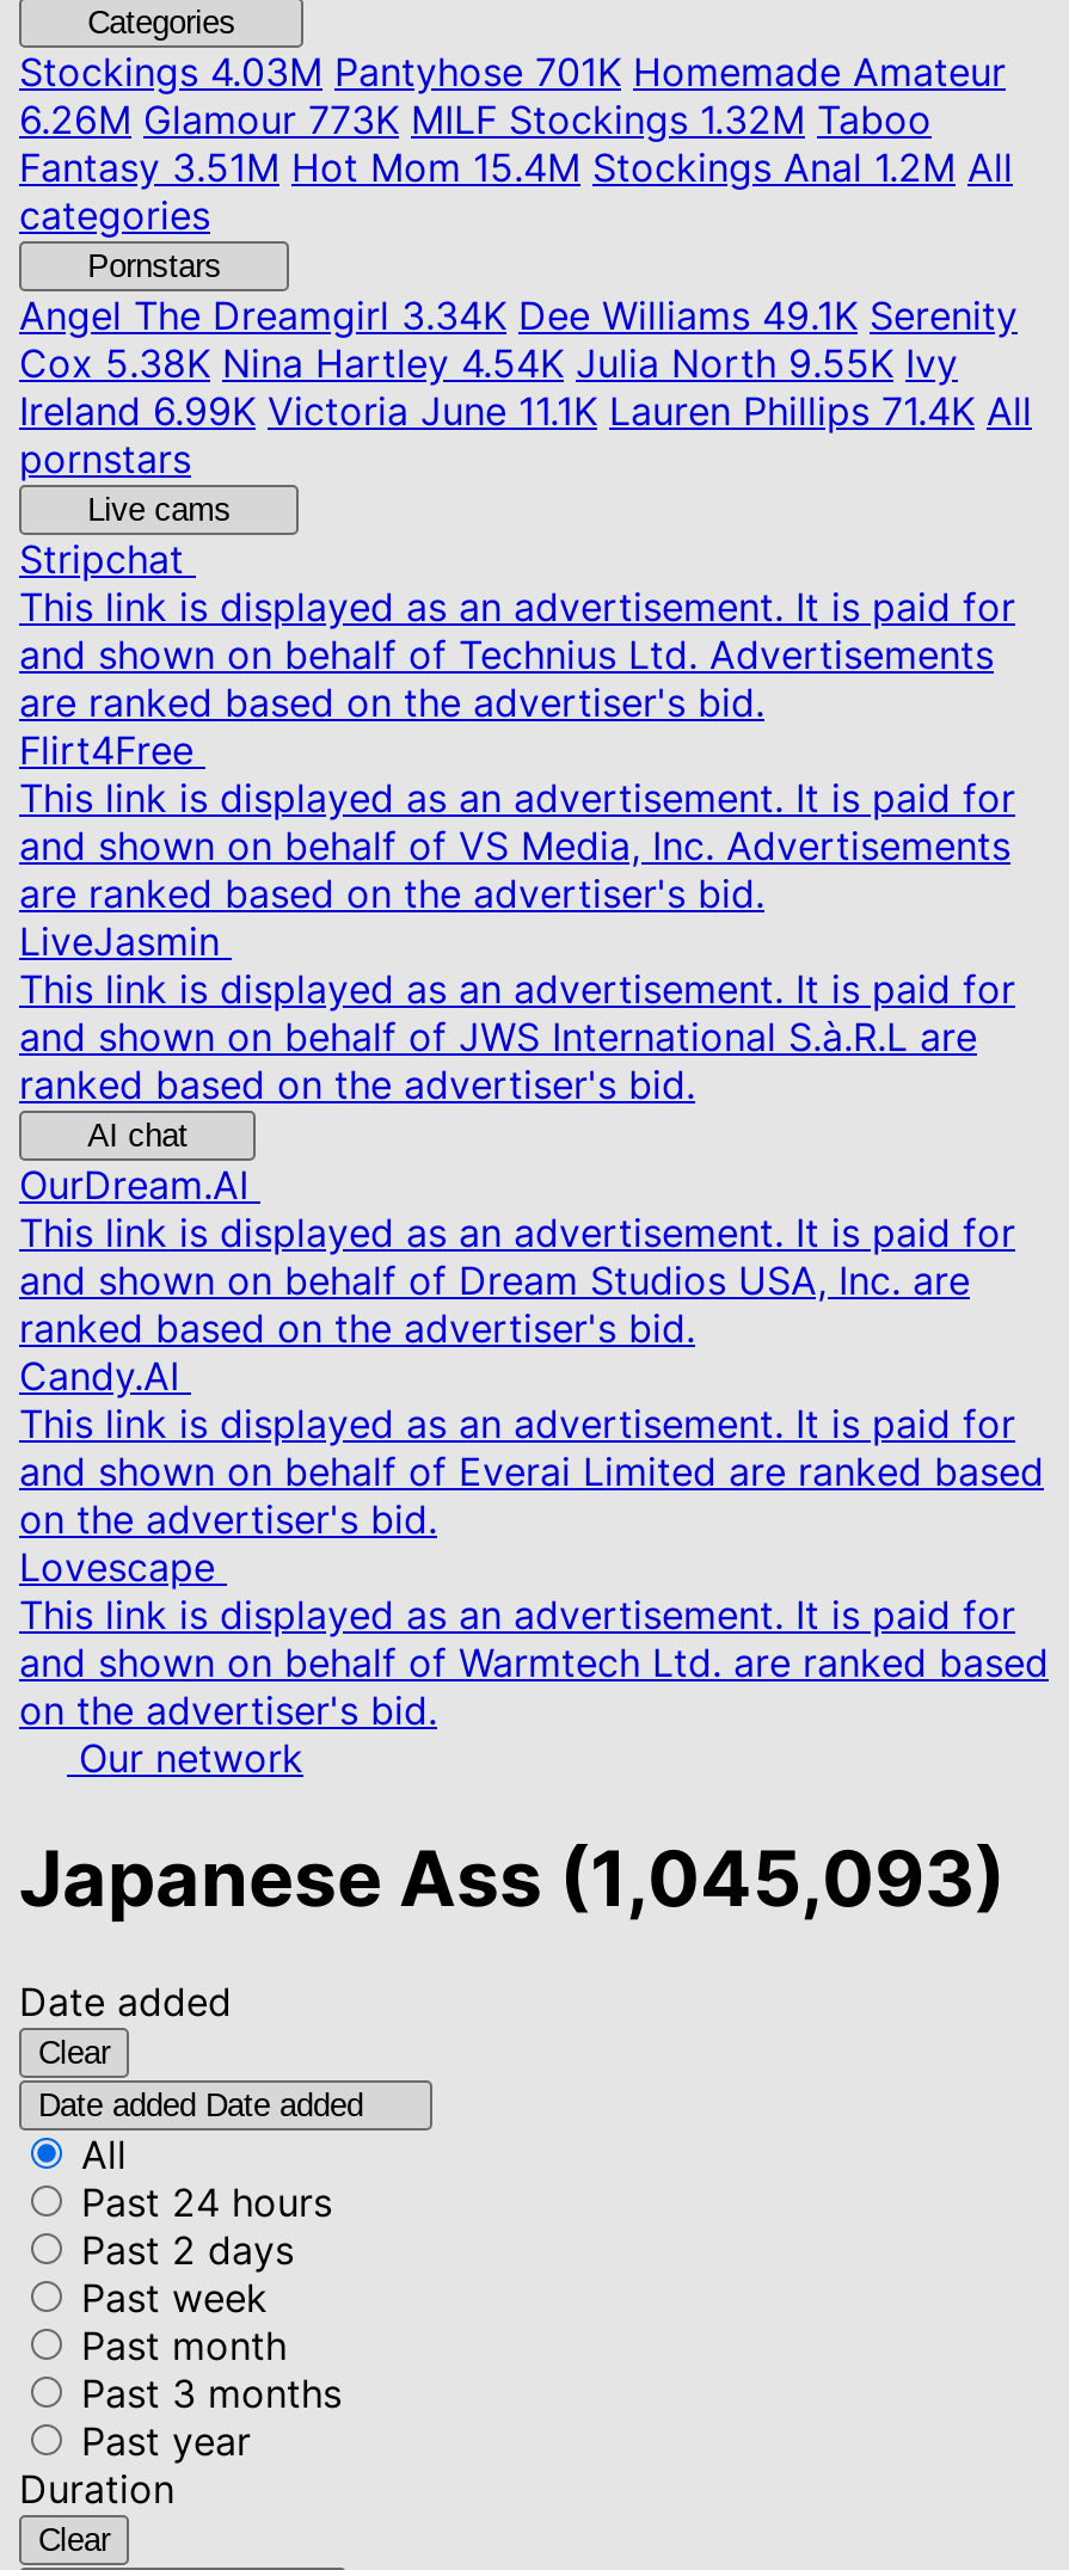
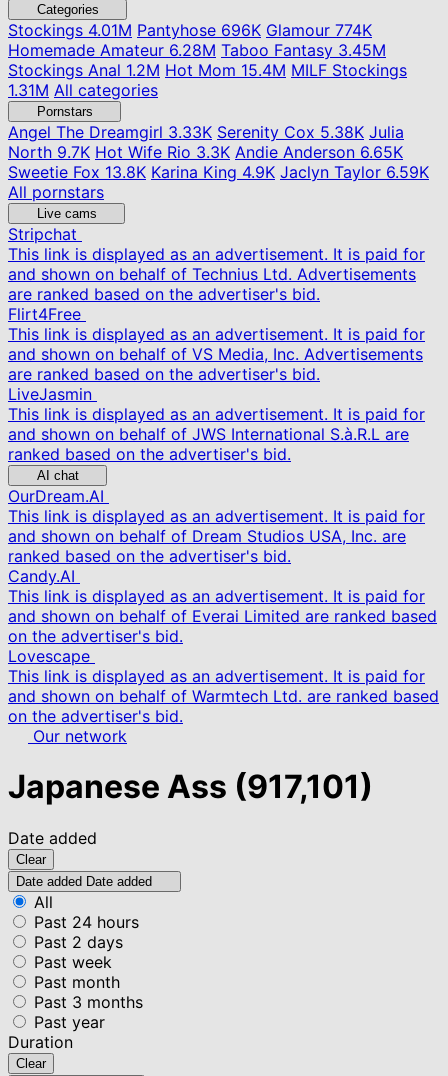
- Stockings4.03M Pantyhose 701K Homemade Amateur
- 6.26M Glamour 773K MILF Stockings 1.32M Taboo
- Fantasy 3.51M Hot Mom 15.4M Stockings Anal 1.2M All
- categories
+ Stockings4.01M Pantyhose 696K Glamour 774K
+ Homemade Amateur 6.28M Taboo Fantasy 3.45M
+ Stockings Anal 1.2M Hot Mom 15.4M MILF Stockings
+ 1.31M All categories

- Angel The Dreamgirl 3.34K Dee Williams 49.1K Serenity
- Cox 5.38K Nina Hartley 4.54K Julia North 9.55K Ivy
- Ireland 6.99K Victoria June 11.1K Lauren Phillips 71.4K All
- pornstars
+ Angel The Dreamgirl 3.33K Serenity Cox 5.38K Julia
+ North 9.7K Hot Wife Rio 3.3K Andie Anderson 6.65K
+ Sweetie Fox 13.8K Karina King 4.9K Jaclyn Taylor 6.59K
+ All pornstars

- Japanese Ass (1,045,093)
+ Japanese Ass (917,101)
